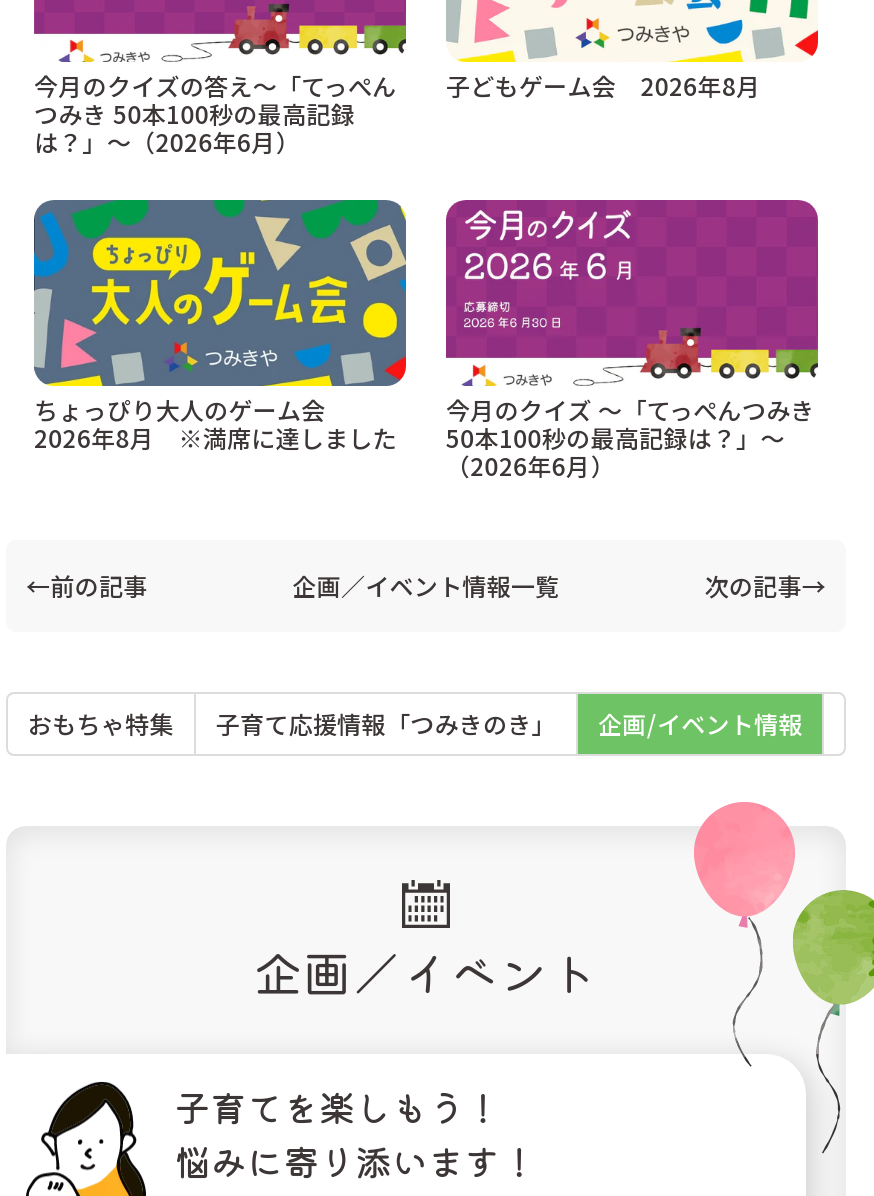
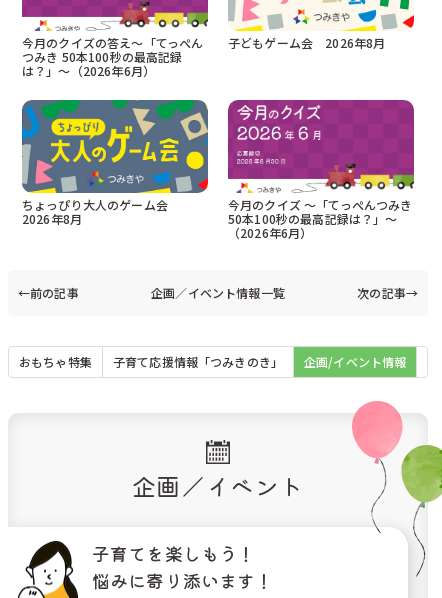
- 2026年8月 ※満席に達しました
+ 2026年8月
